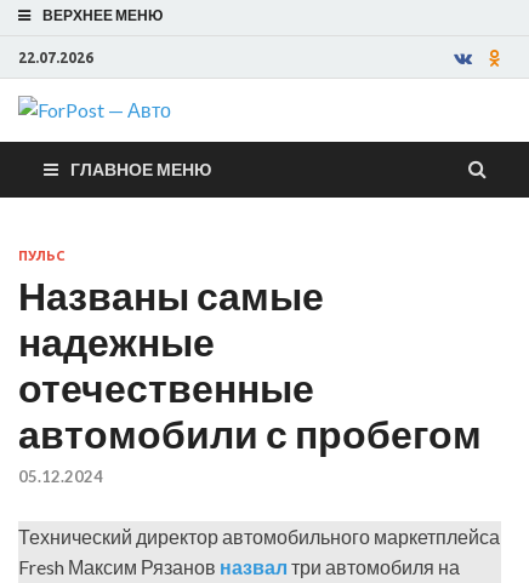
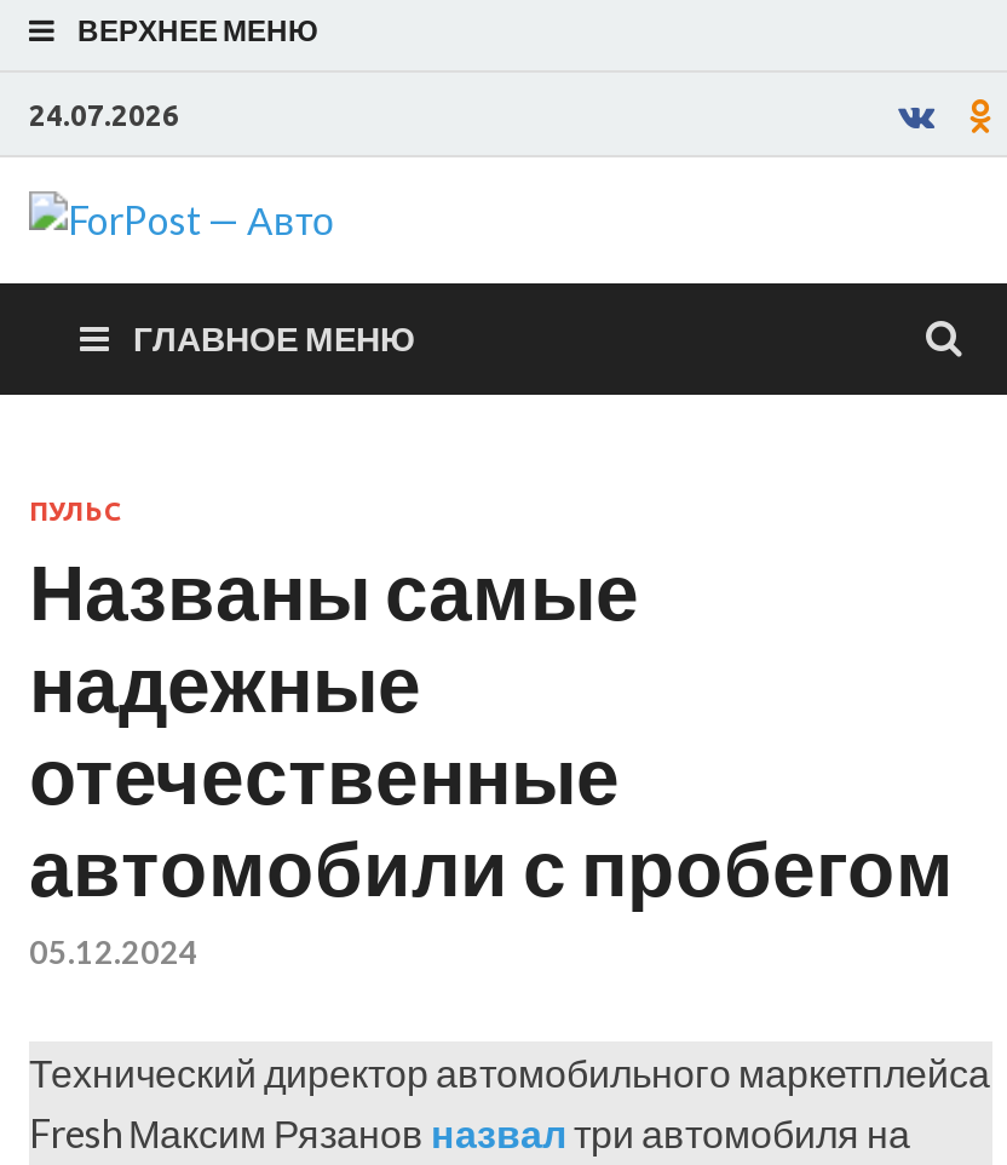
- 22.07.2026
+ 24.07.2026
